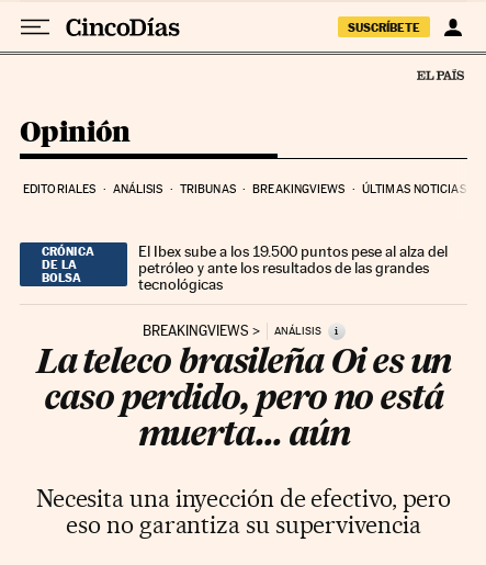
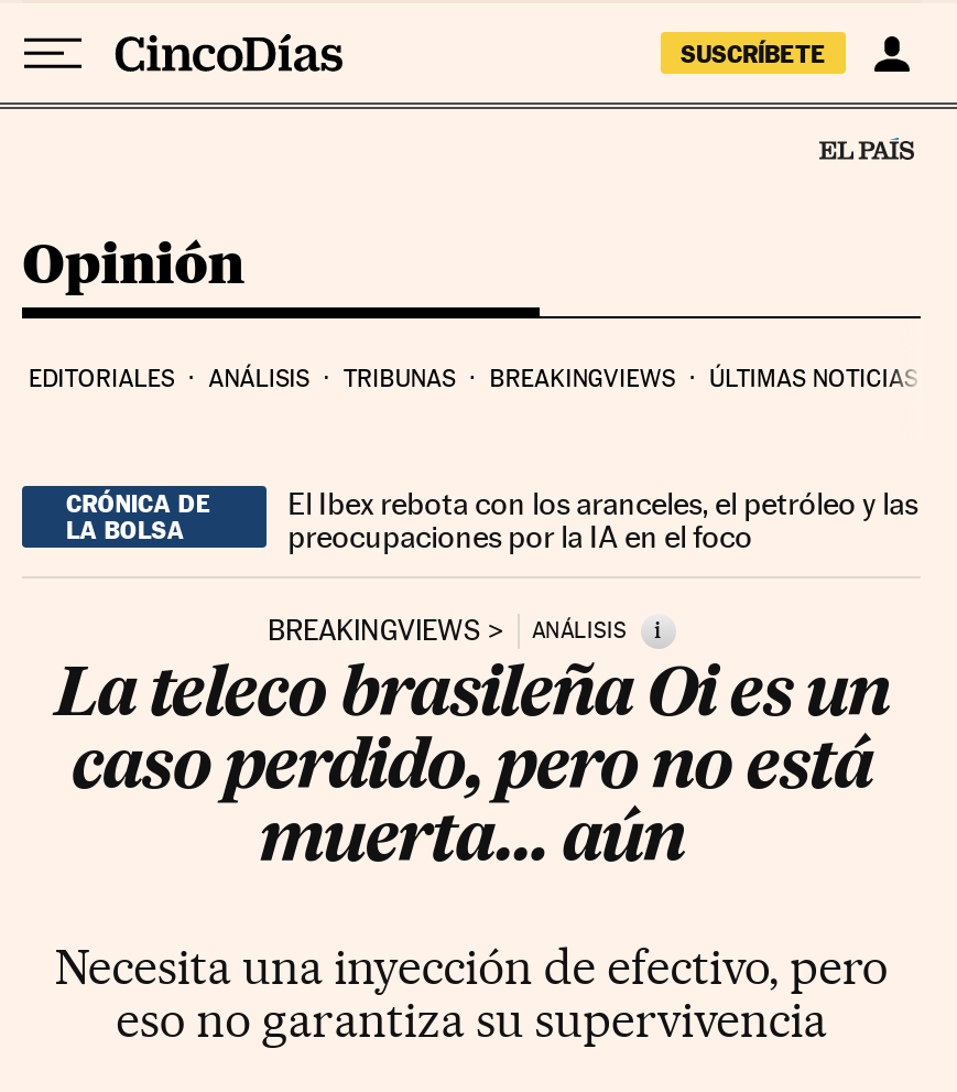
- El Ibex sube a los 19.500 puntos pese al alza del
- petróleo y ante los resultados de las grandes
- tecnológicas
+ El Ibex rebota con los aranceles, el petróleo y las
+ preocupaciones por la IA en el foco
